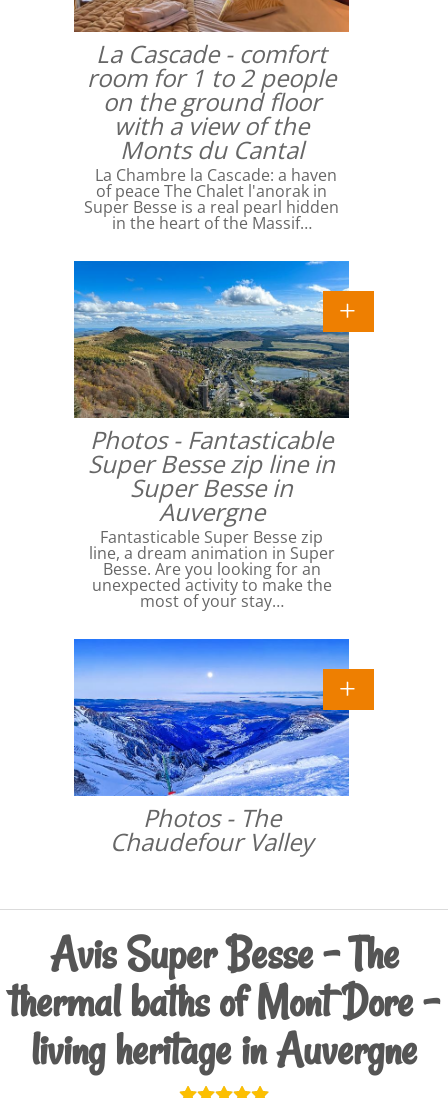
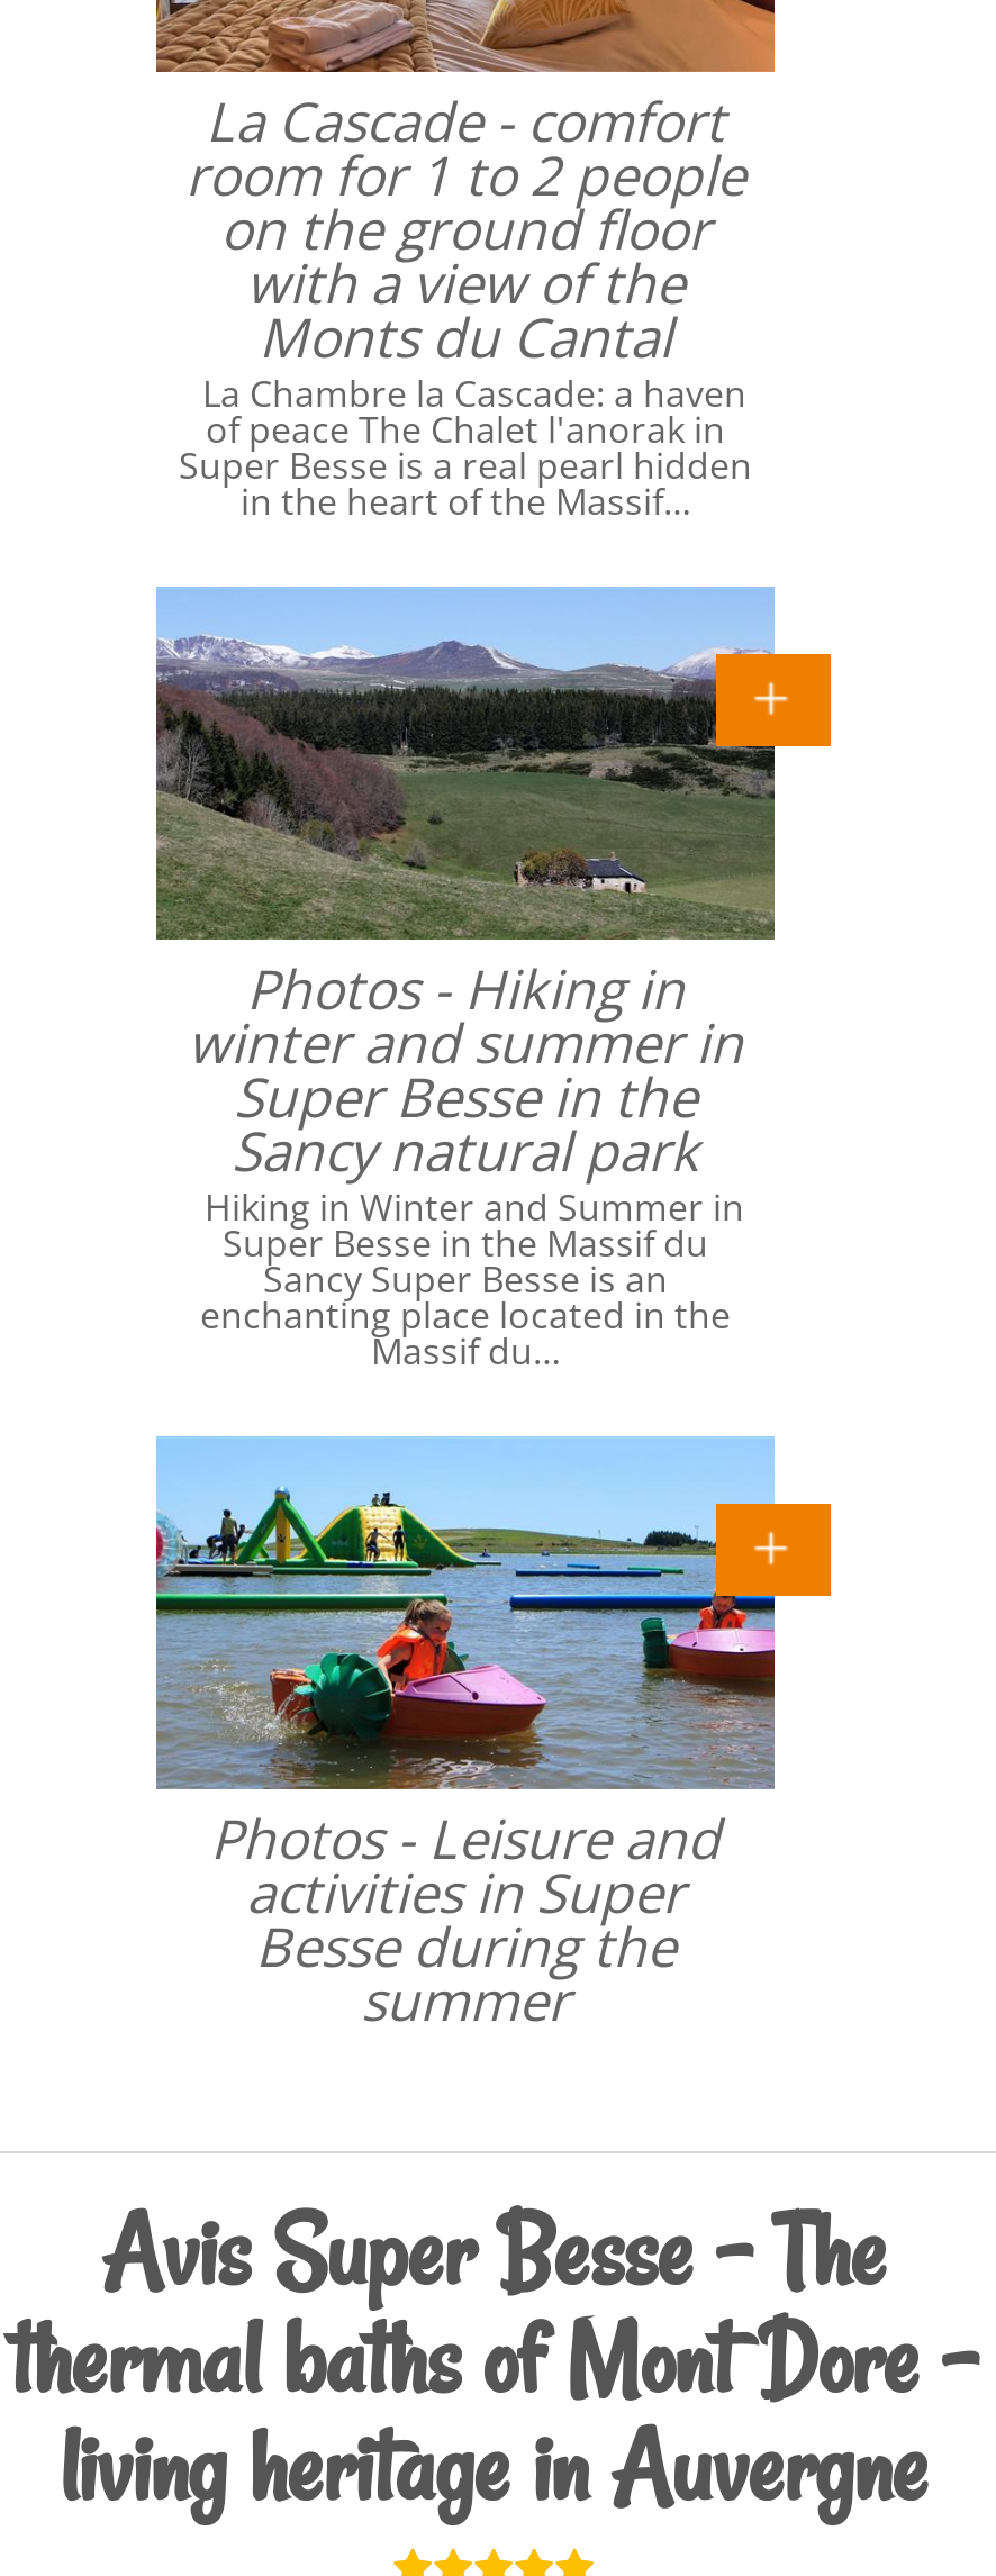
- [image]
- Photos - Fantasticable
- Super Besse zip line in
- Super Besse in
- Auvergne
- Fantasticable Super Besse zip
- line, a dream animation in Super
- Besse. Are you looking for an
- unexpected activity to make the
- most of your stay…
+ [image]
+ Photos - Hiking in
+ winter and summer in
+ Super Besse in the
+ Sancy natural park
+ Hiking in Winter and Summer in
+ Super Besse in the Massif du
+ Sancy Super Besse is an
+ enchanting place located in the
+ Massif du…

- [image]
- Photos - The
- Chaudefour Valley
+ [image]
+ Photos - Leisure and
+ activities in Super
+ Besse during the
+ summer
